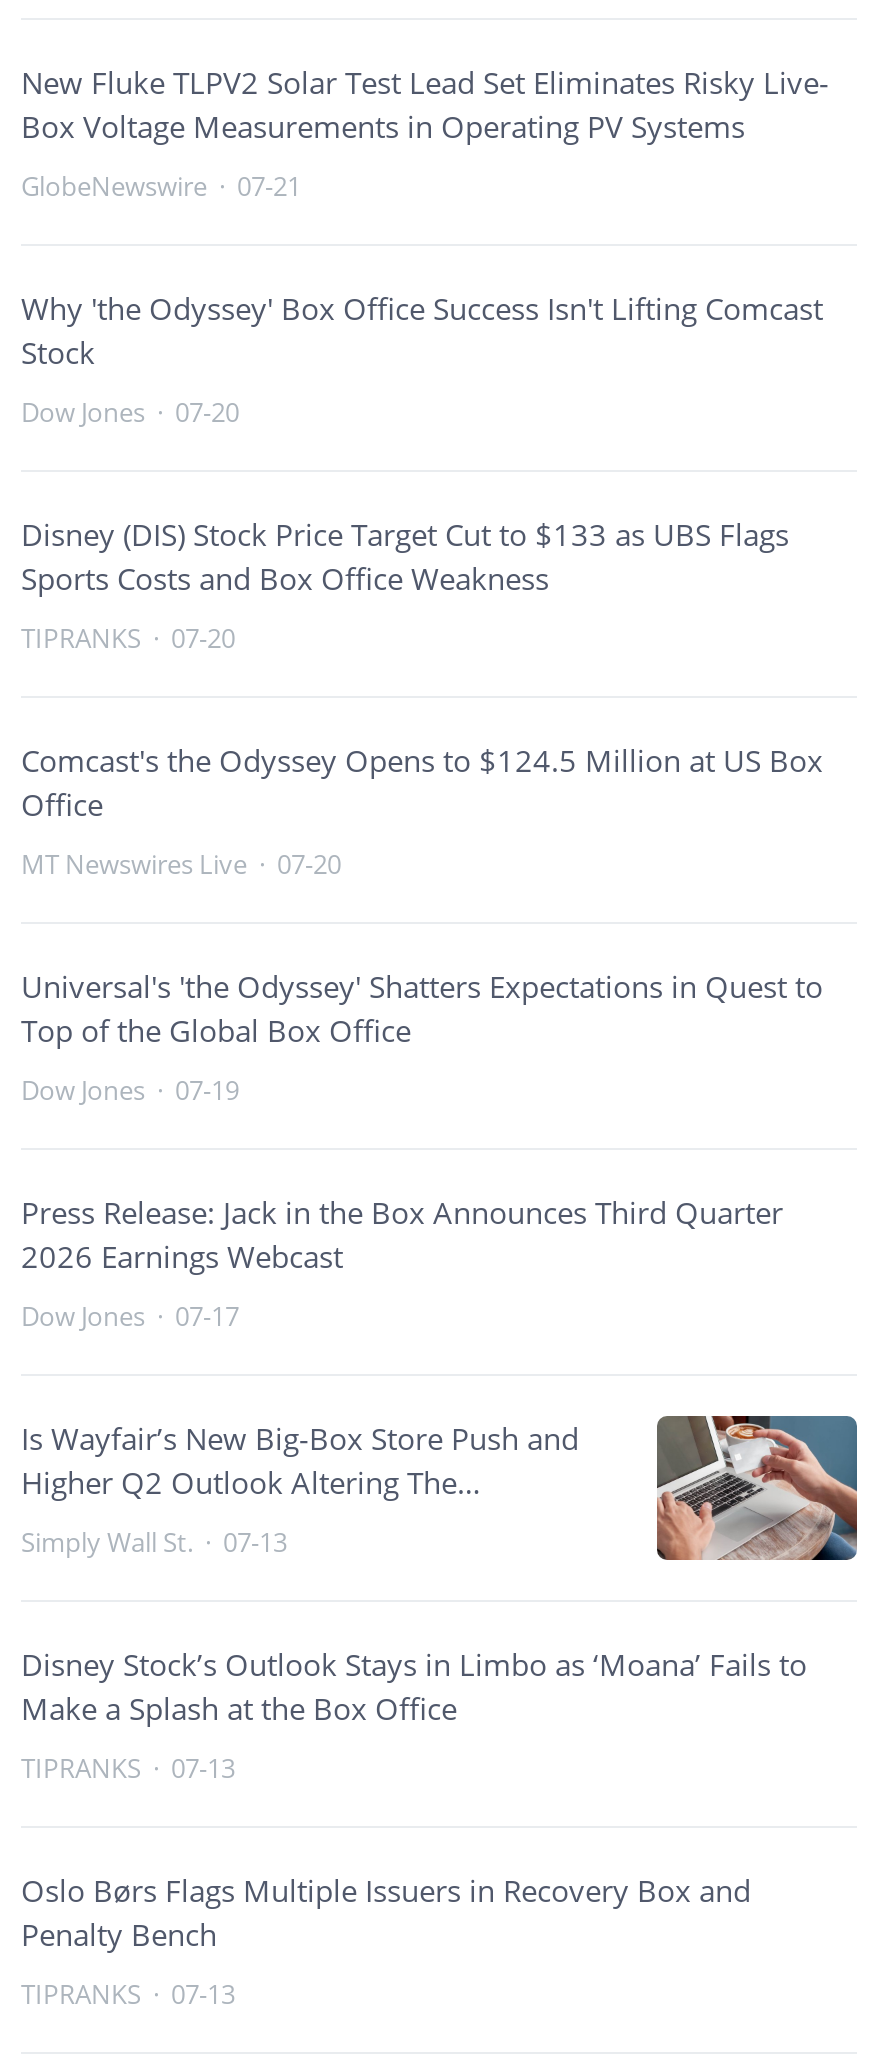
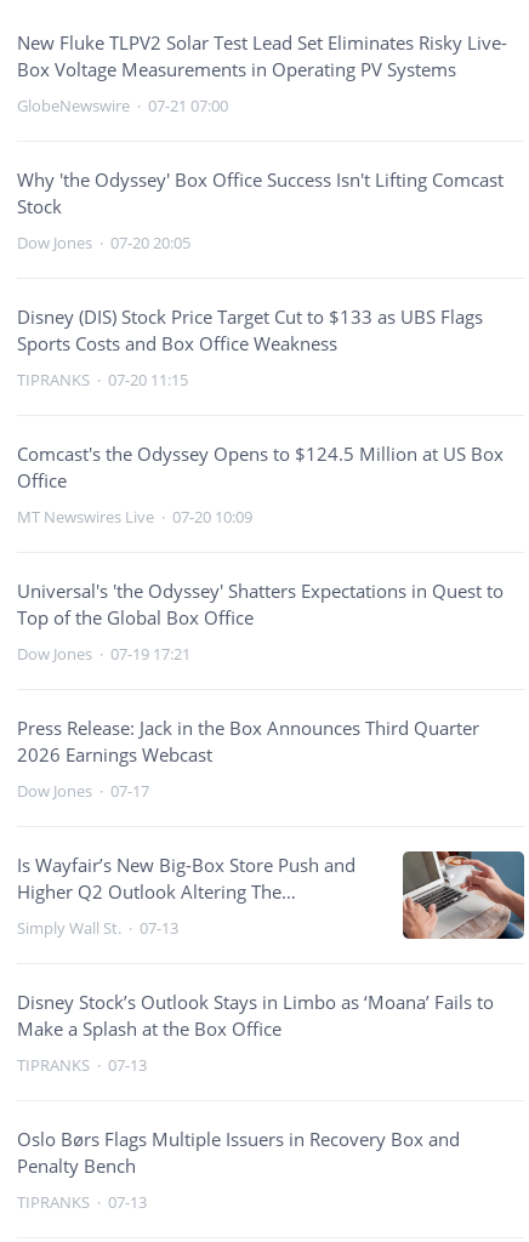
- GlobeNewswire · 07-21
+ GlobeNewswire · 07-21 07:00

- Dow Jones · 07-20
+ Dow Jones · 07-20 20:05

- TIPRANKS · 07-20
+ TIPRANKS · 07-20 11:15

- MT Newswires Live · 07-20
+ MT Newswires Live · 07-20 10:09

- Dow Jones · 07-19
+ Dow Jones · 07-19 17:21
